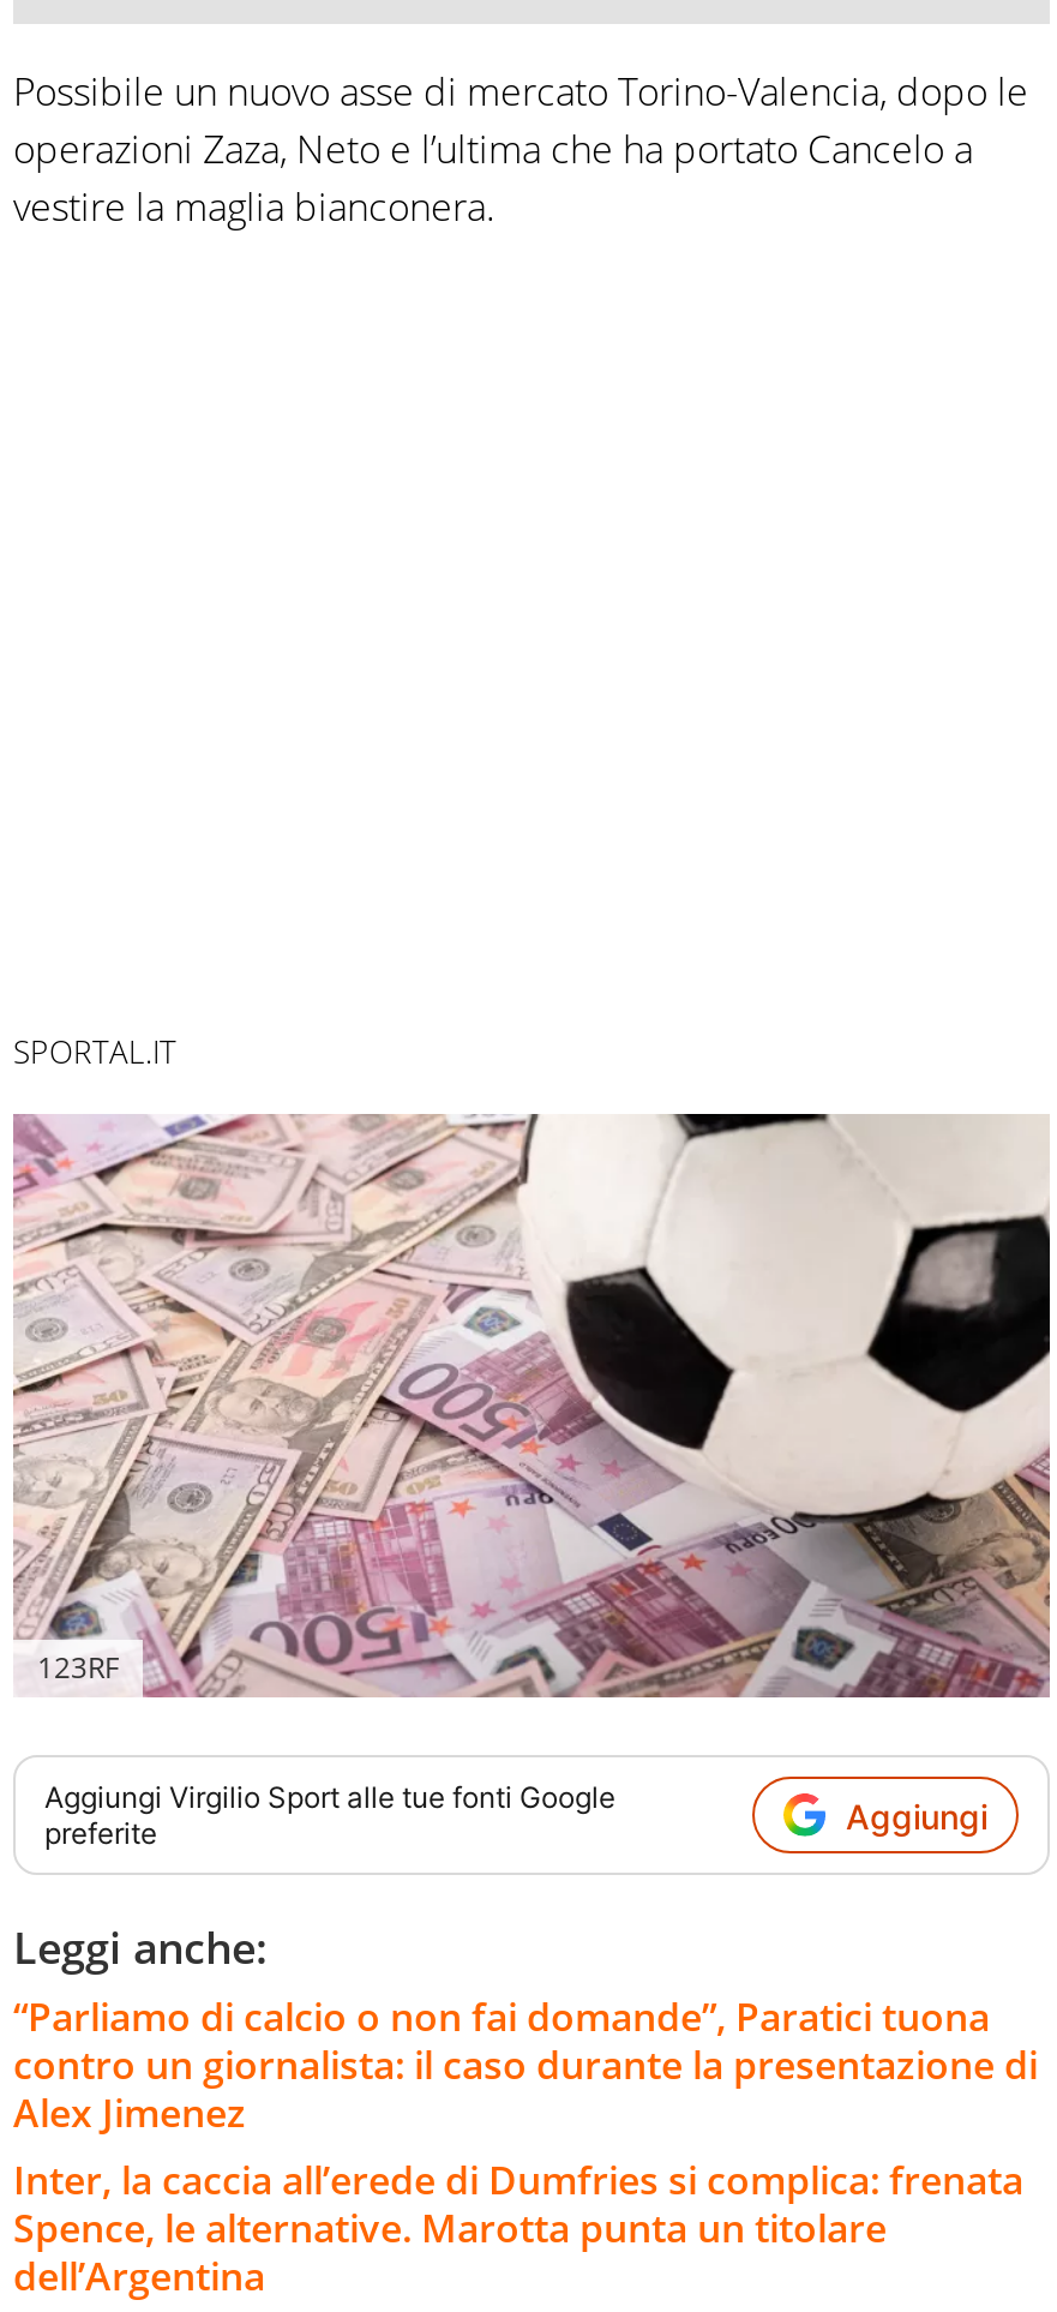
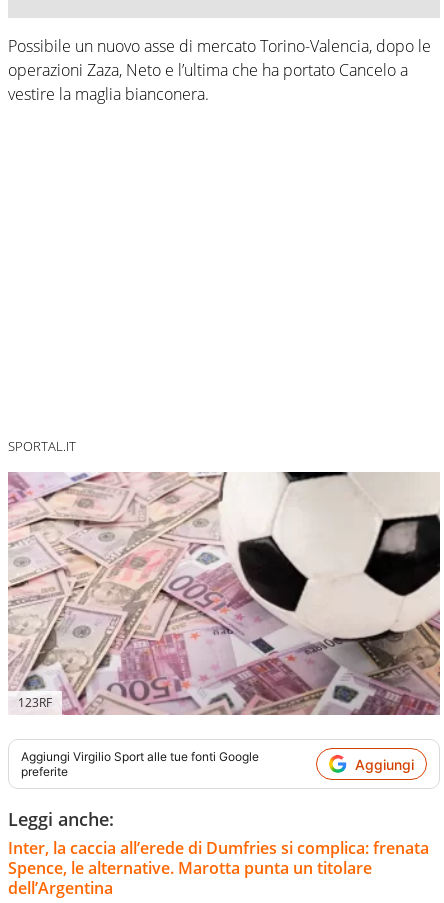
- “Parliamo di calcio o non fai domande”, Paratici tuona
- contro un giornalista: il caso durante la presentazione di
- Alex Jimenez
